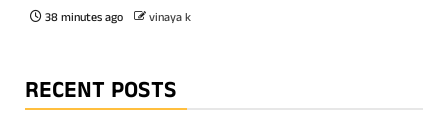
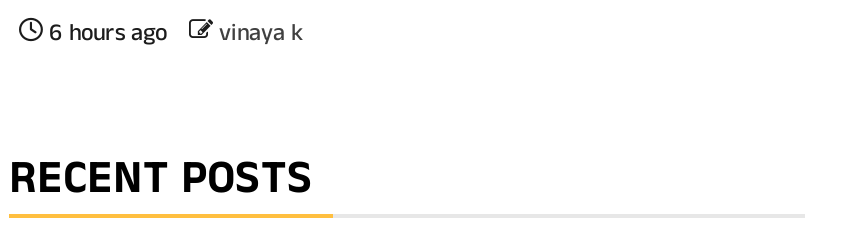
- 38 minutes ago vinaya k
+ 6 hours ago vinaya k
